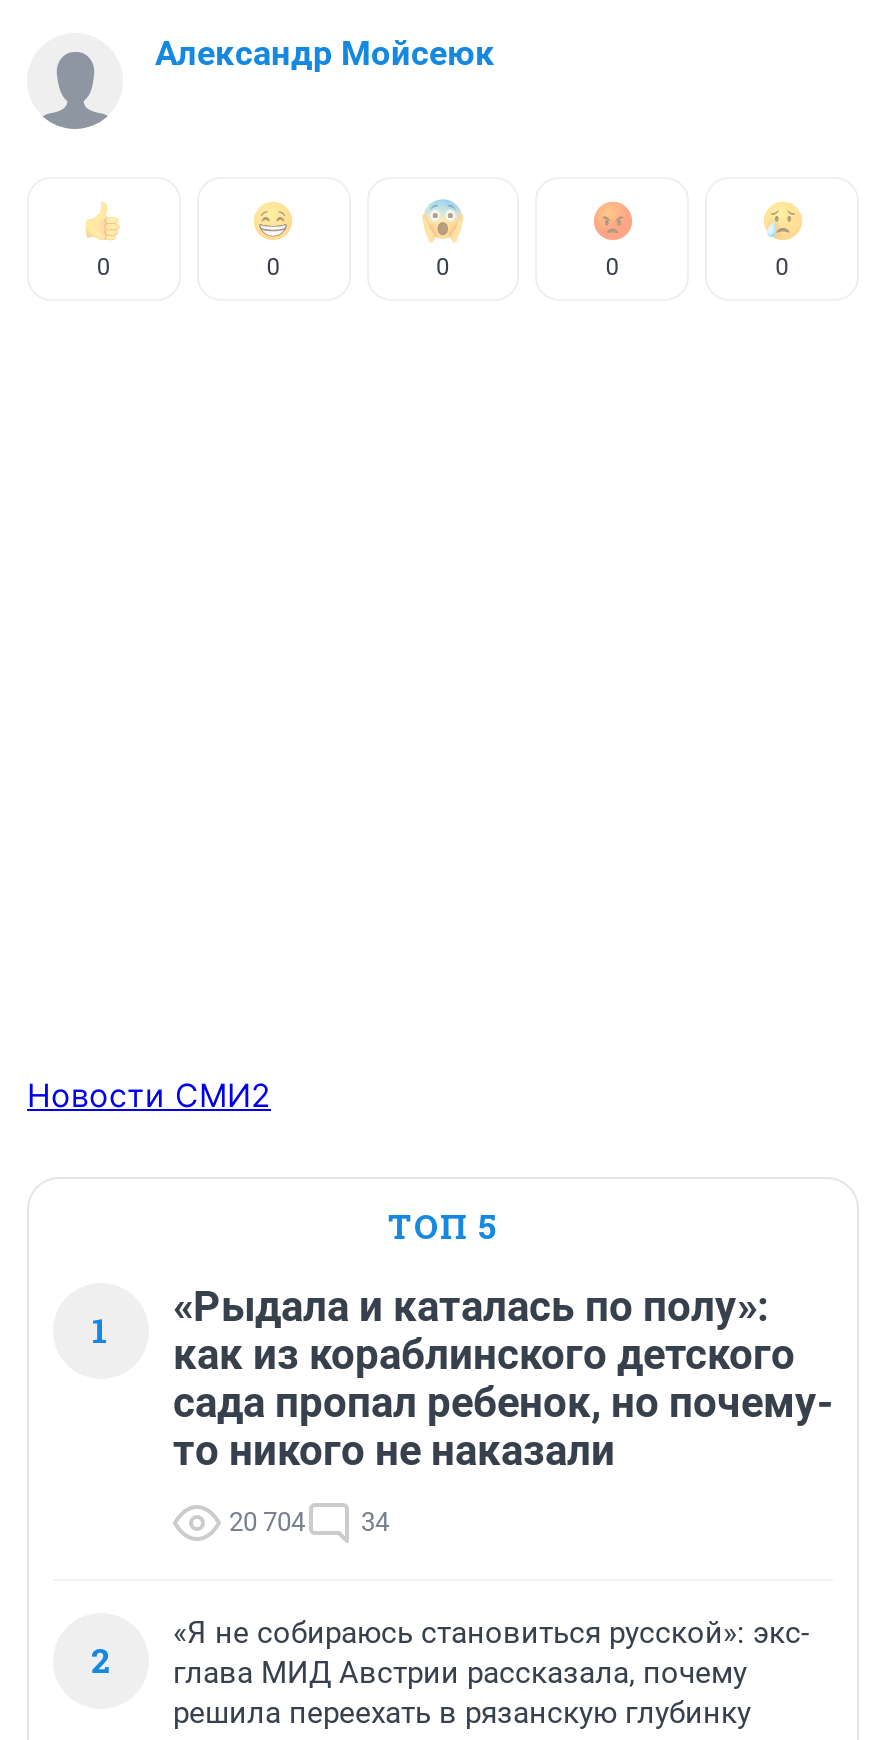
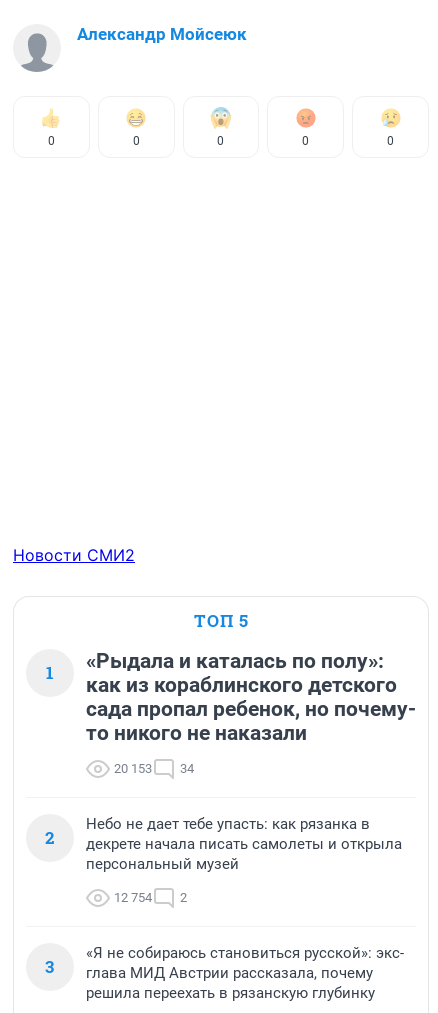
- 20 704 34
+ 20 153 34

+ Небо не дает тебе упасть: как рязанка в
+ декрете начала писать самолеты и открыла
+ персональный музей
+ 12 754
+ 2
+ 3
